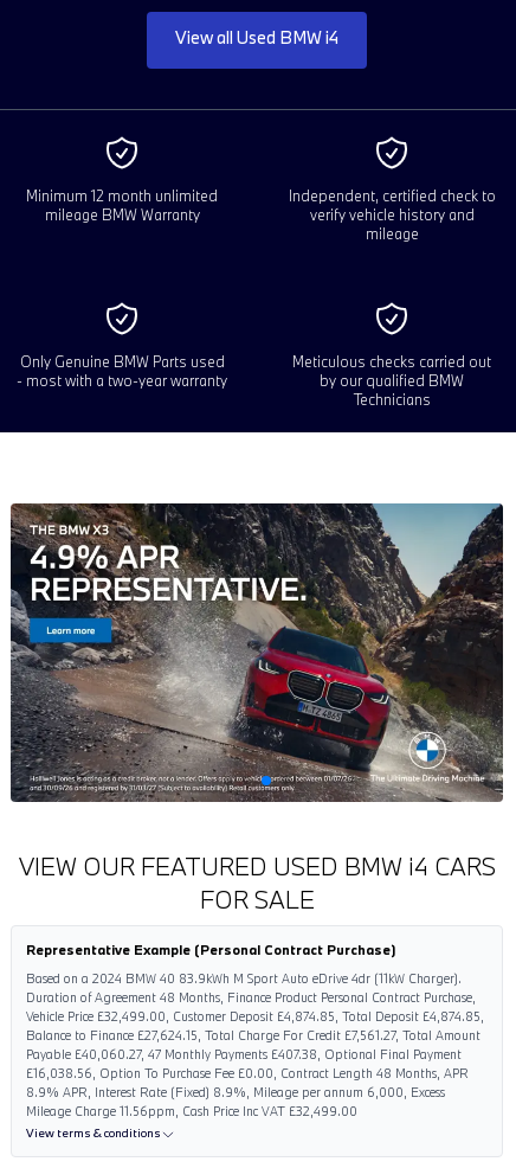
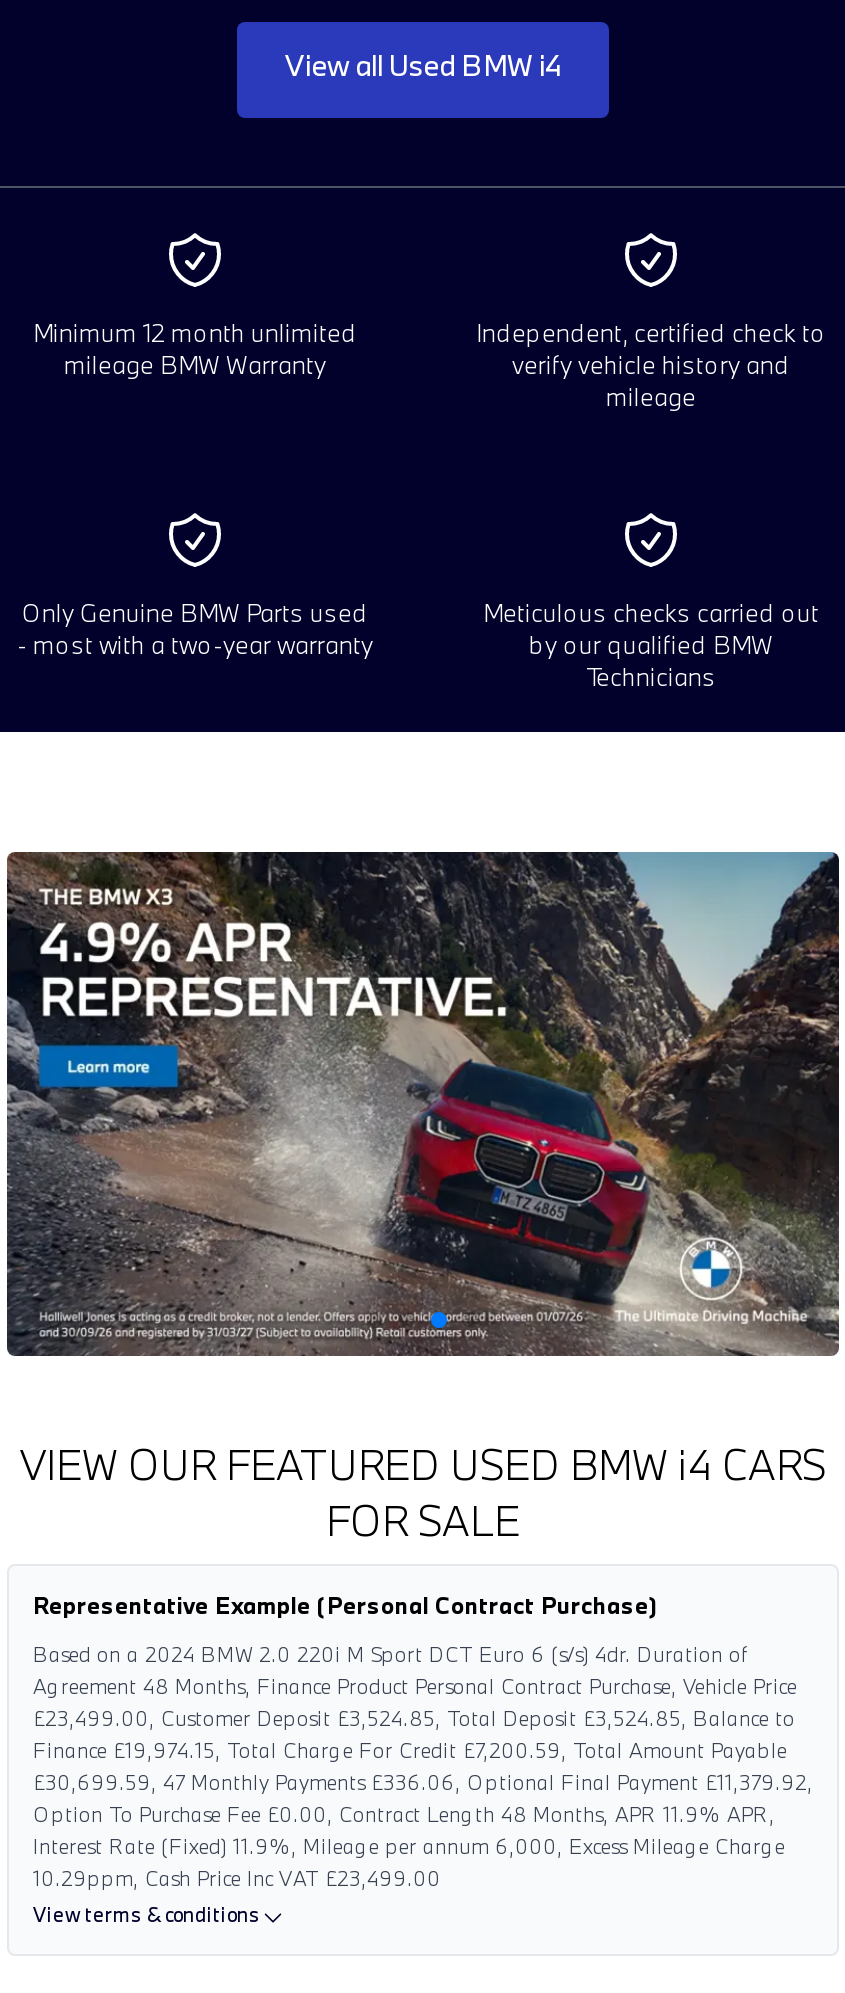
- Based on a 2024 BMW 40 83.9kWh M Sport Auto eDrive 4dr (11kW Charger).
- Duration of Agreement 48 Months, Finance Product Personal Contract Purchase,
- Vehicle Price £32,499.00, Customer Deposit £4,874.85, Total Deposit £4,874.85,
- Balance to Finance £27,624.15, Total Charge For Credit £7,561.27, Total Amount
- Payable £40,060.27, 47 Monthly Payments £407.38, Optional Final Payment
- £16,038.56, Option To Purchase Fee £0.00, Contract Length 48 Months, APR
- 8.9% APR, Interest Rate (Fixed) 8.9%, Mileage per annum 6,000, Excess
- Mileage Charge 11.56ppm, Cash Price Inc VAT £32,499.00
+ Based on a 2024 BMW 2.0 220i M Sport DCT Euro 6 (s/s) 4dr. Duration of
+ Agreement 48 Months, Finance Product Personal Contract Purchase, Vehicle Price
+ £23,499.00, Customer Deposit £3,524.85, Total Deposit £3,524.85, Balance to
+ Finance £19,974.15, Total Charge For Credit £7,200.59, Total Amount Payable
+ £30,699.59, 47 Monthly Payments £336.06, Optional Final Payment £11,379.92,
+ Option To Purchase Fee £0.00, Contract Length 48 Months, APR 11.9% APR,
+ Interest Rate (Fixed) 11.9%, Mileage per annum 6,000, Excess Mileage Charge
+ 10.29ppm, Cash Price Inc VAT £23,499.00
